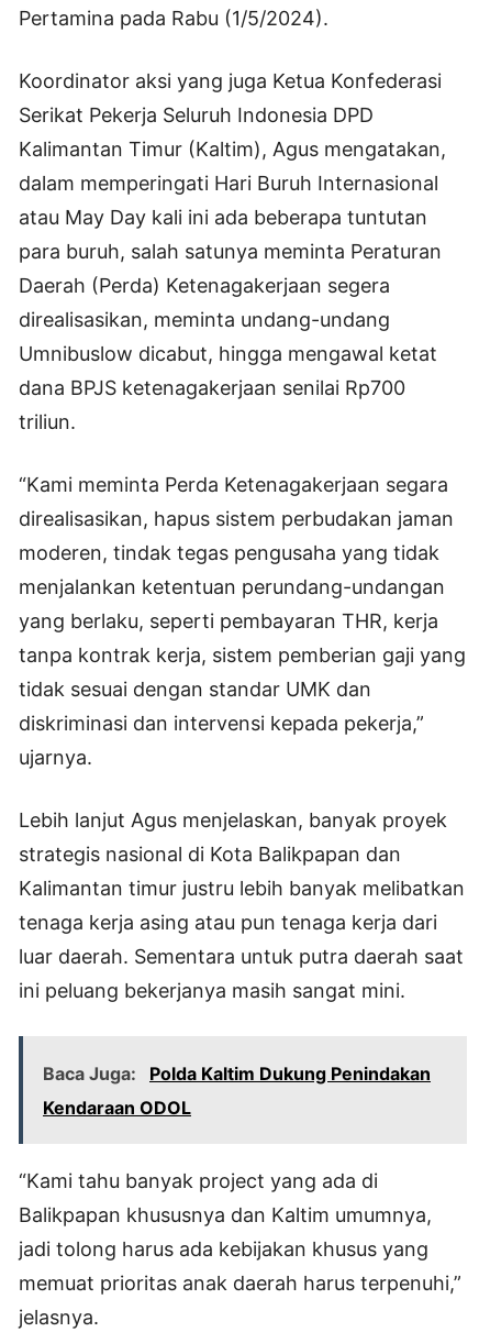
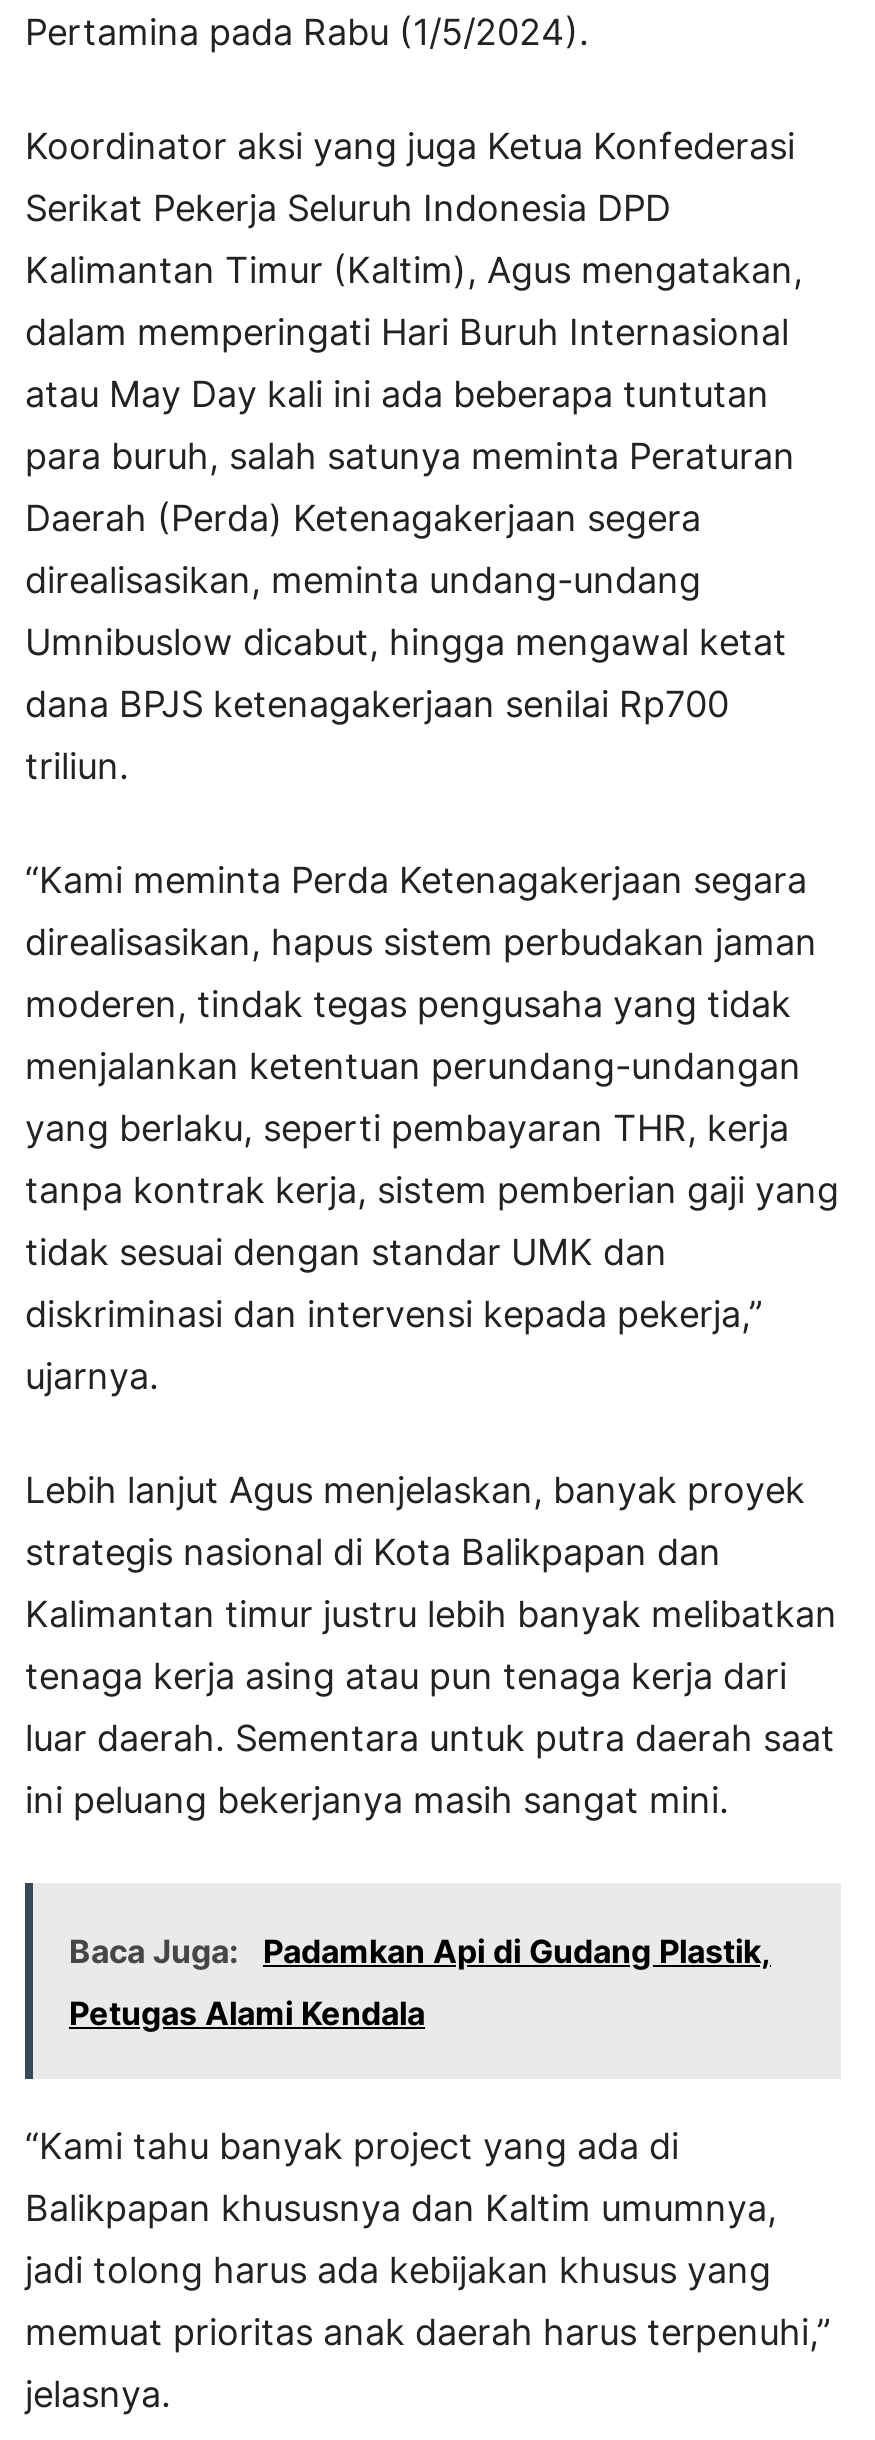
- Baca Juga: Polda Kaltim Dukung Penindakan
+ Baca Juga: Padamkan Api di Gudang Plastik,

- Kendaraan ODOL
+ Petugas Alami Kendala
